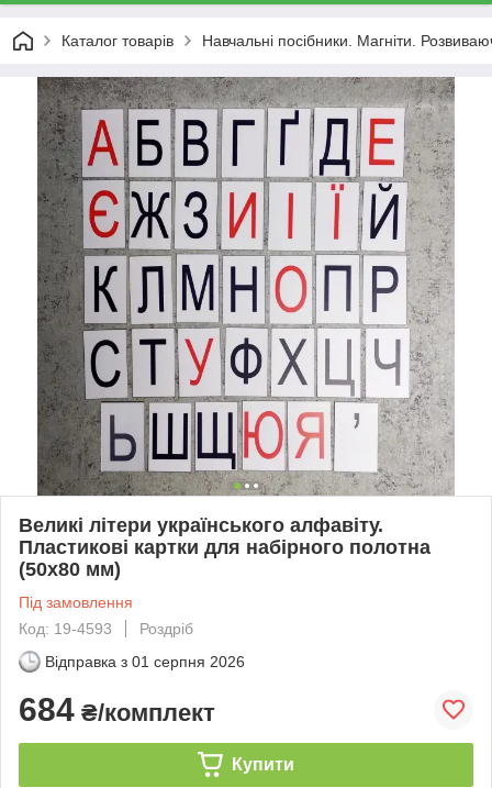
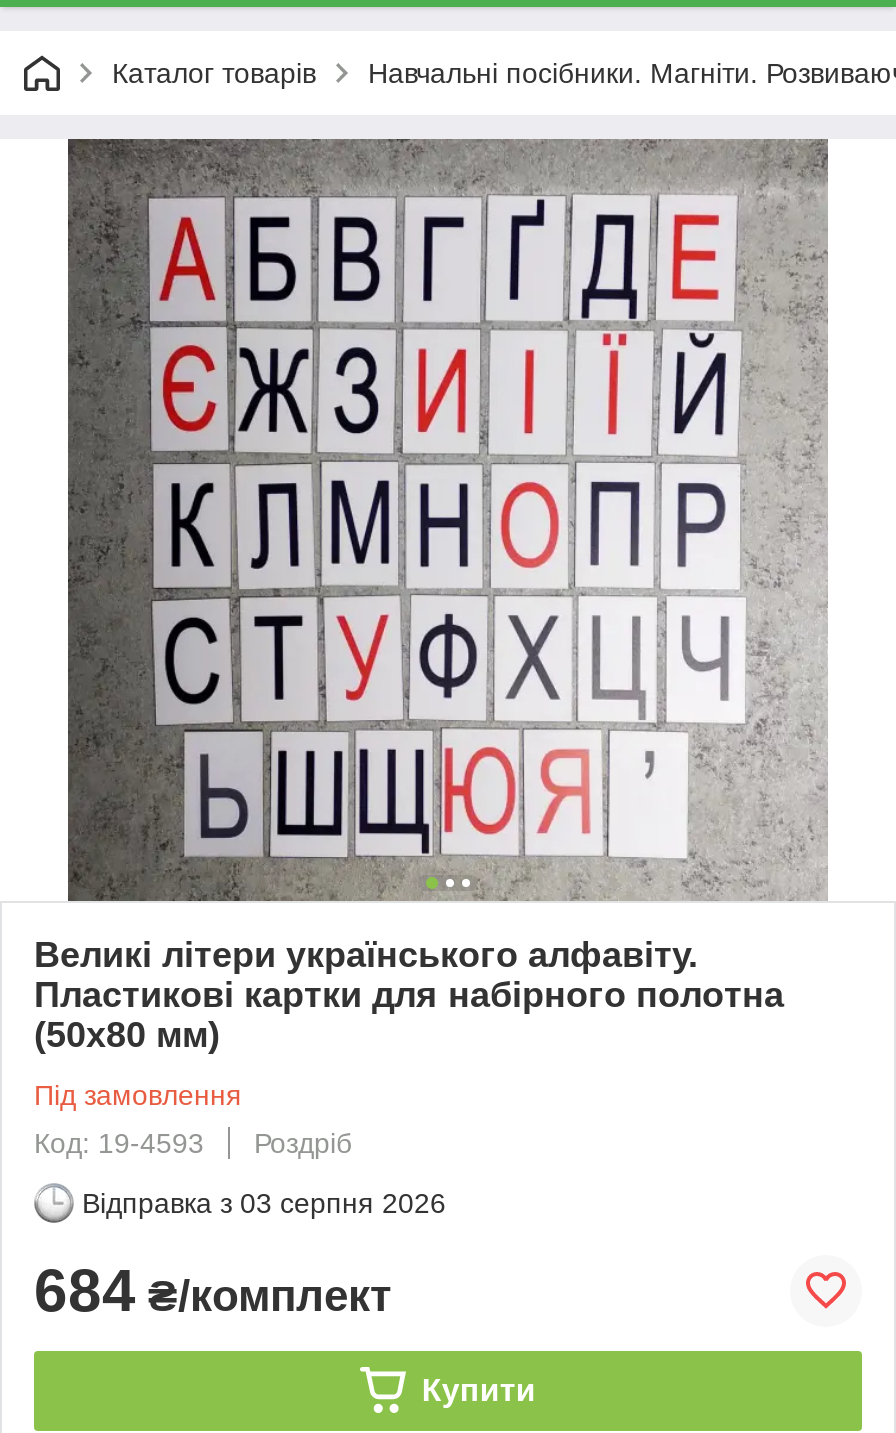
- Відправка з 01 серпня 2026
+ Відправка з 03 серпня 2026
